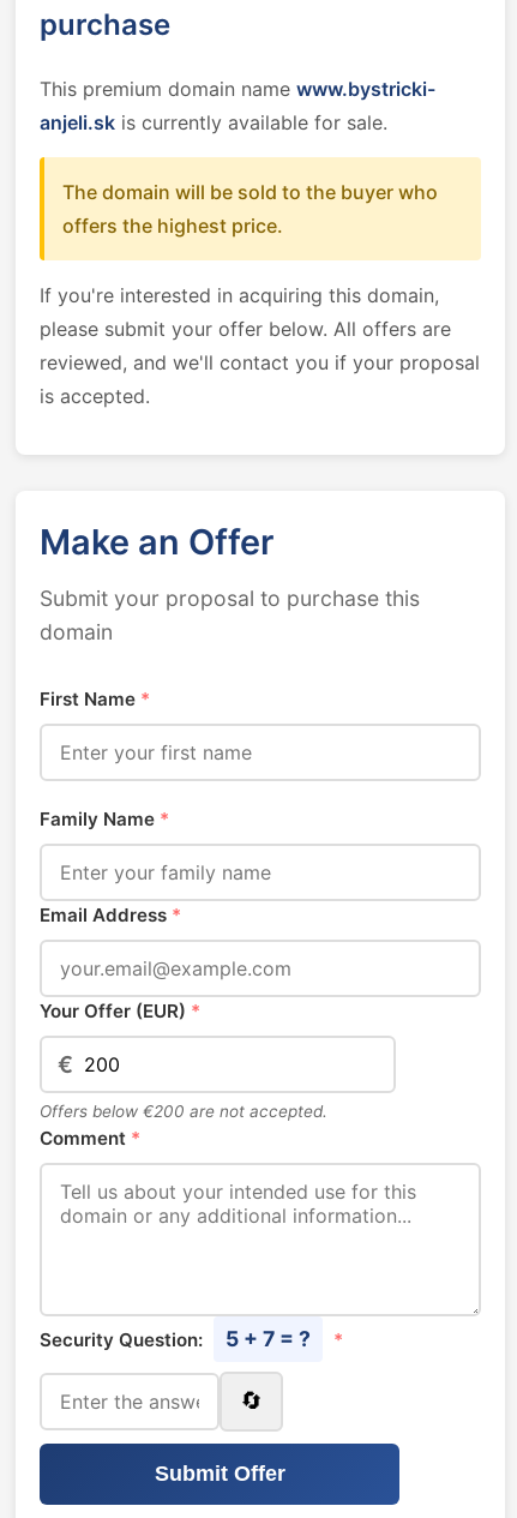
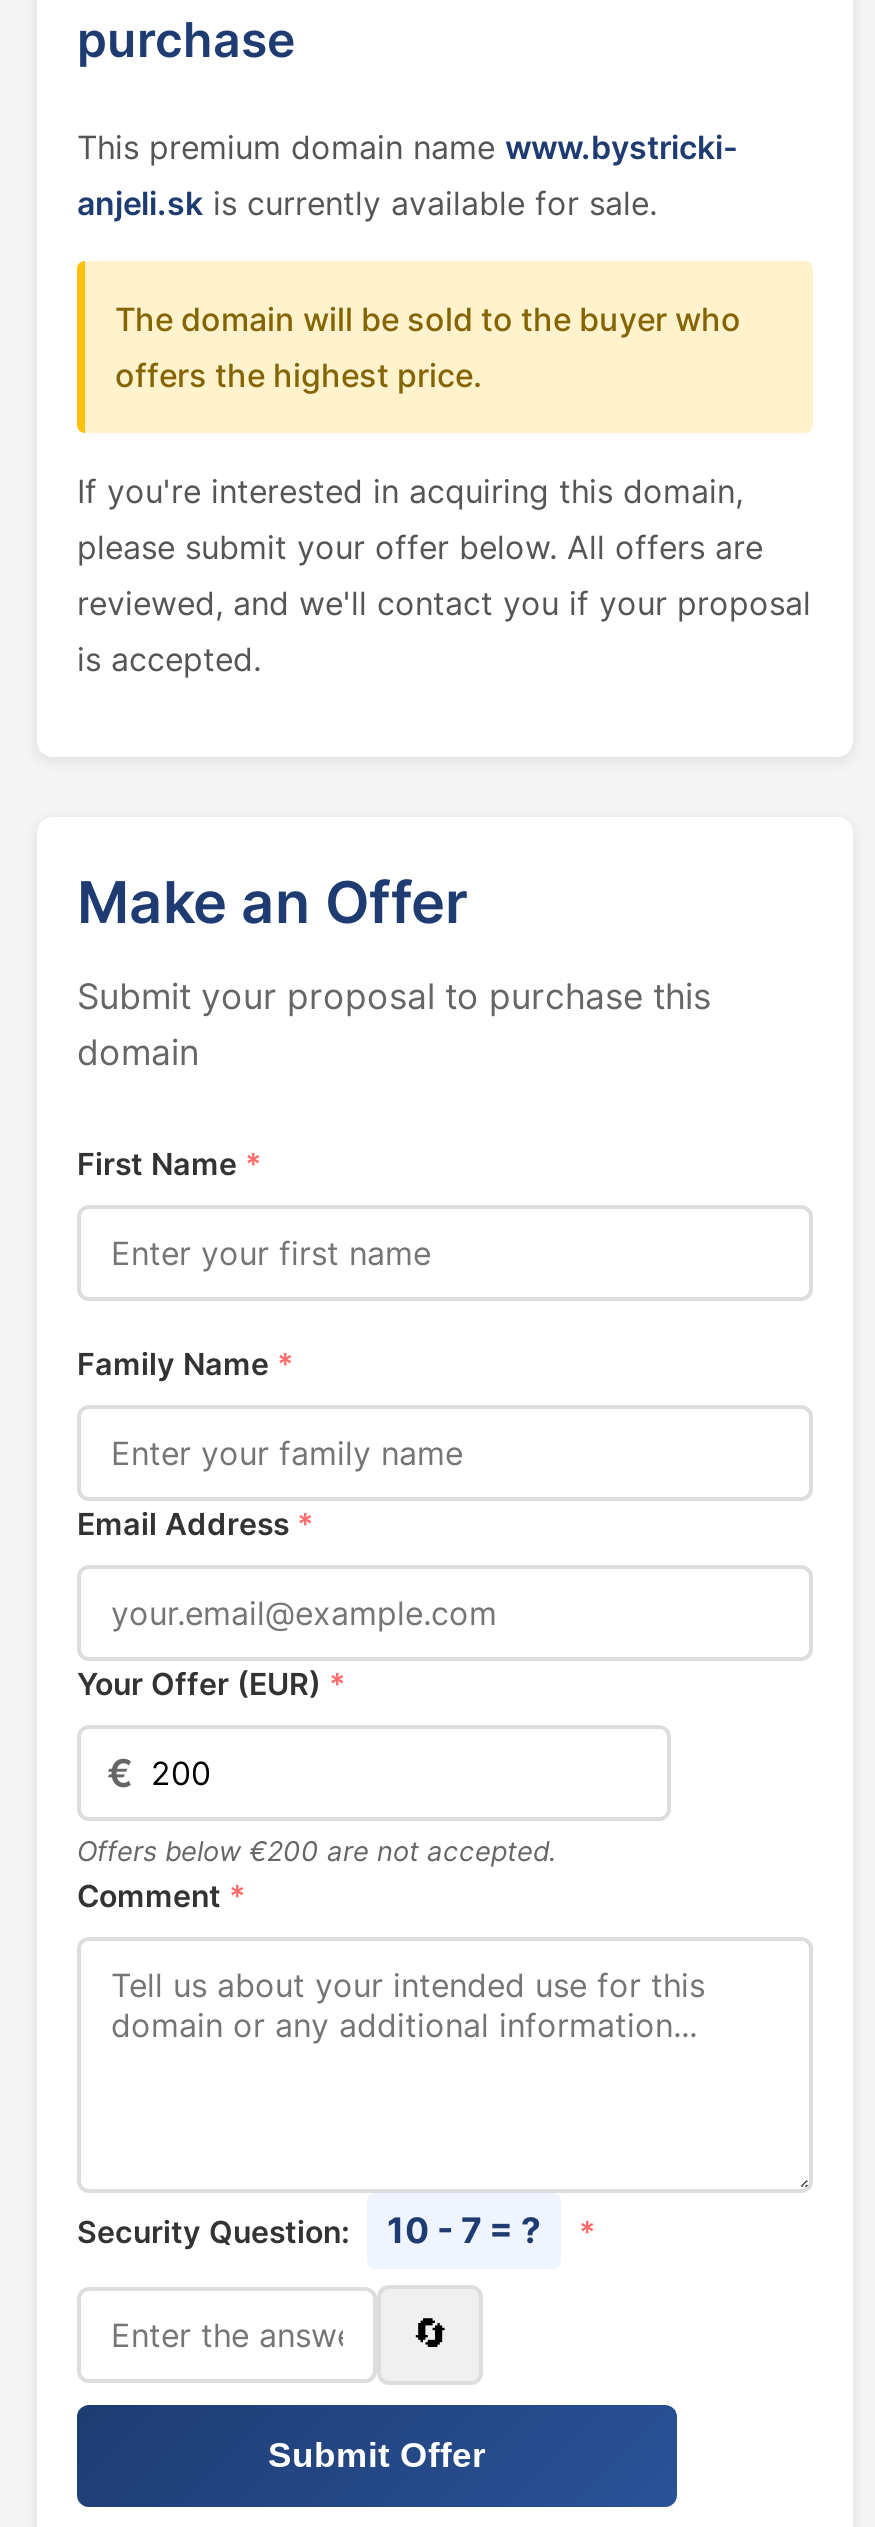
- 5 + 7 = ?
+ 10 - 7 = ?
